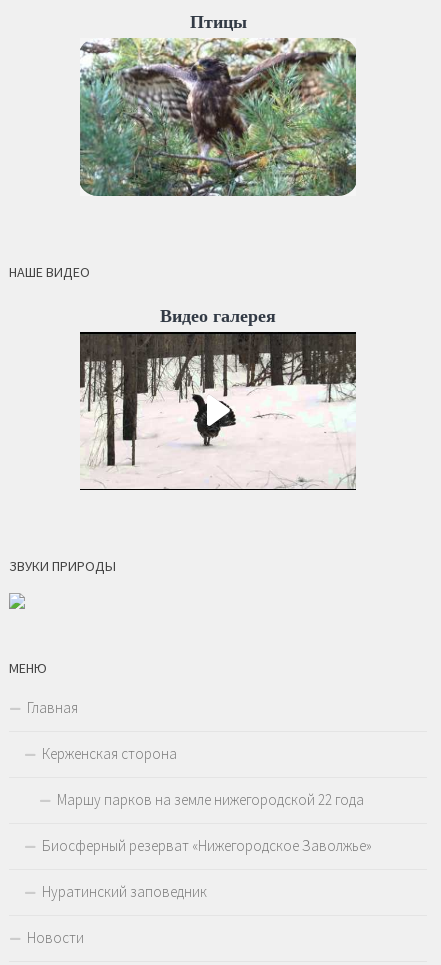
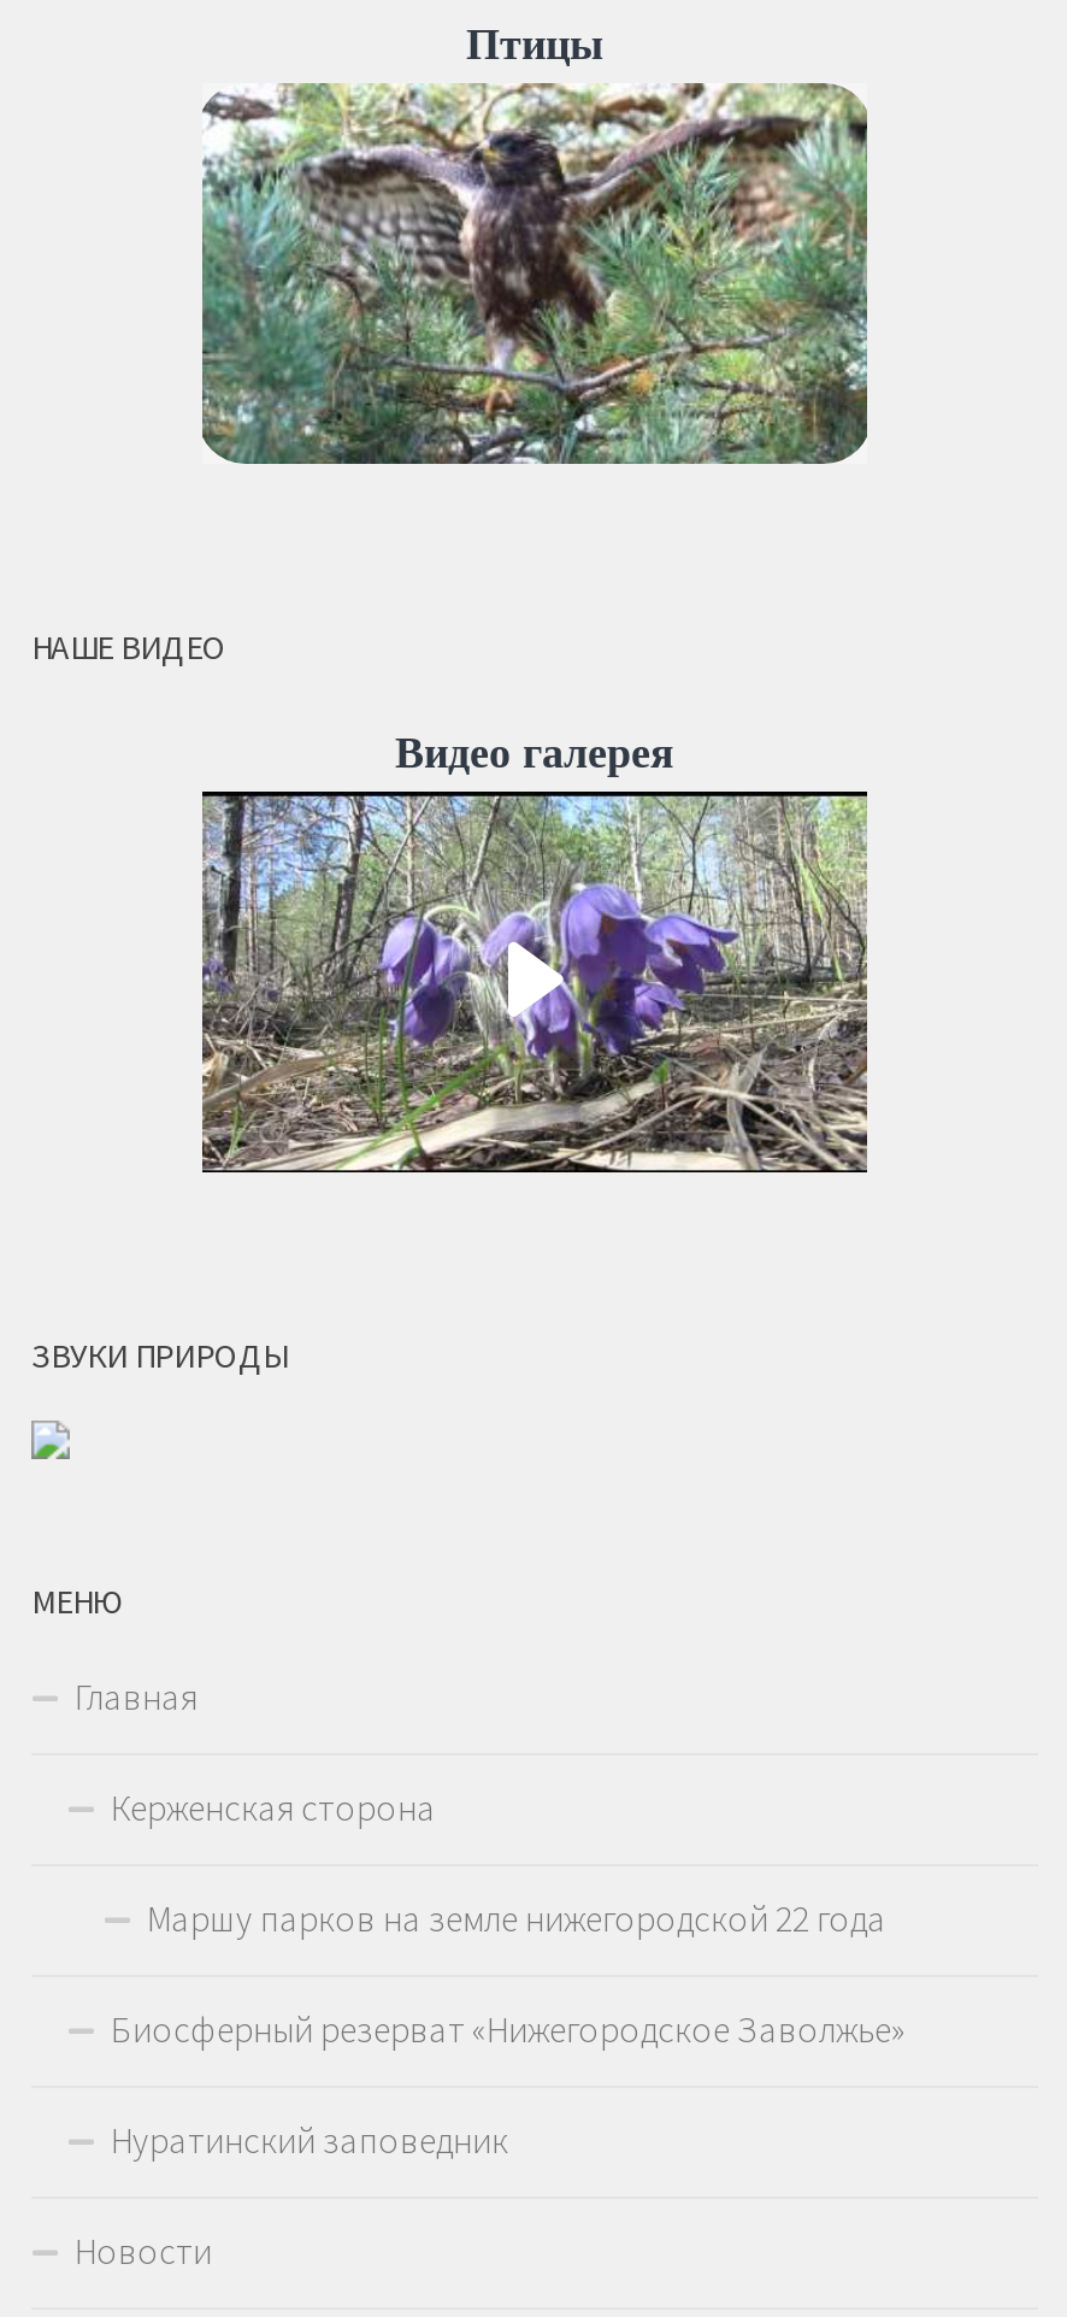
- [image]
+ [image]
